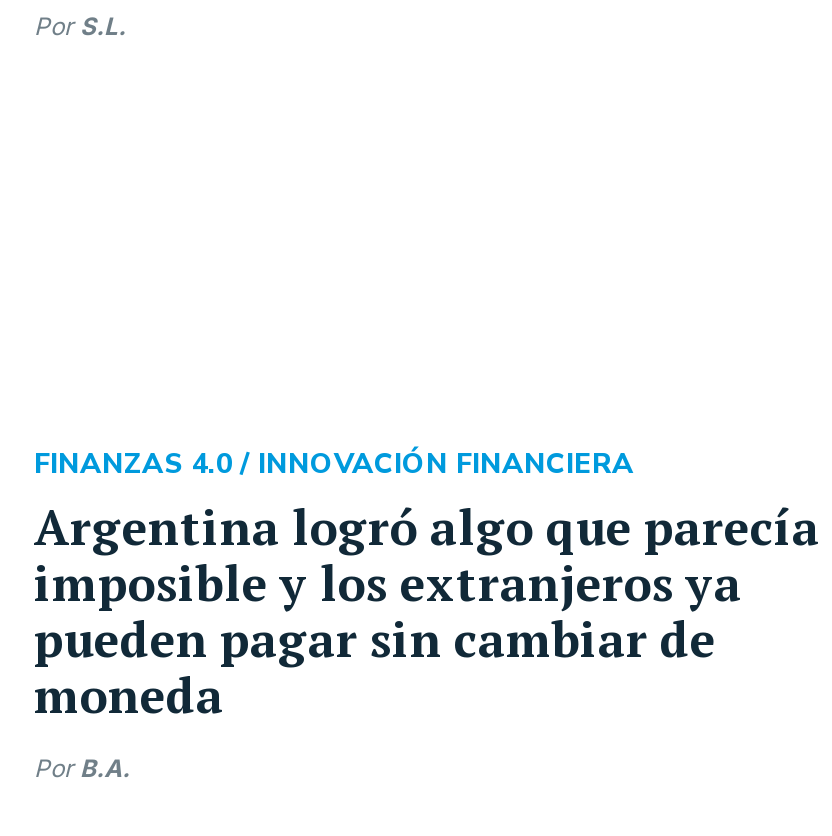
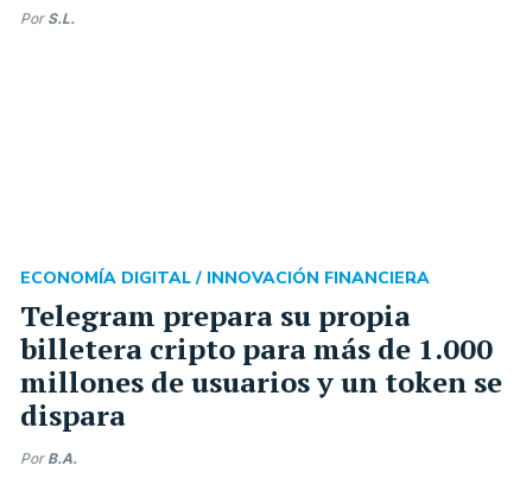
- FINANZAS 4.0 / INNOVACIÓN FINANCIERA
+ ECONOMÍA DIGITAL / INNOVACIÓN FINANCIERA

- Argentina logró algo que parecía
- imposible y los extranjeros ya
- pueden pagar sin cambiar de
- moneda
+ Telegram prepara su propia
+ billetera cripto para más de 1.000
+ millones de usuarios y un token se
+ dispara
